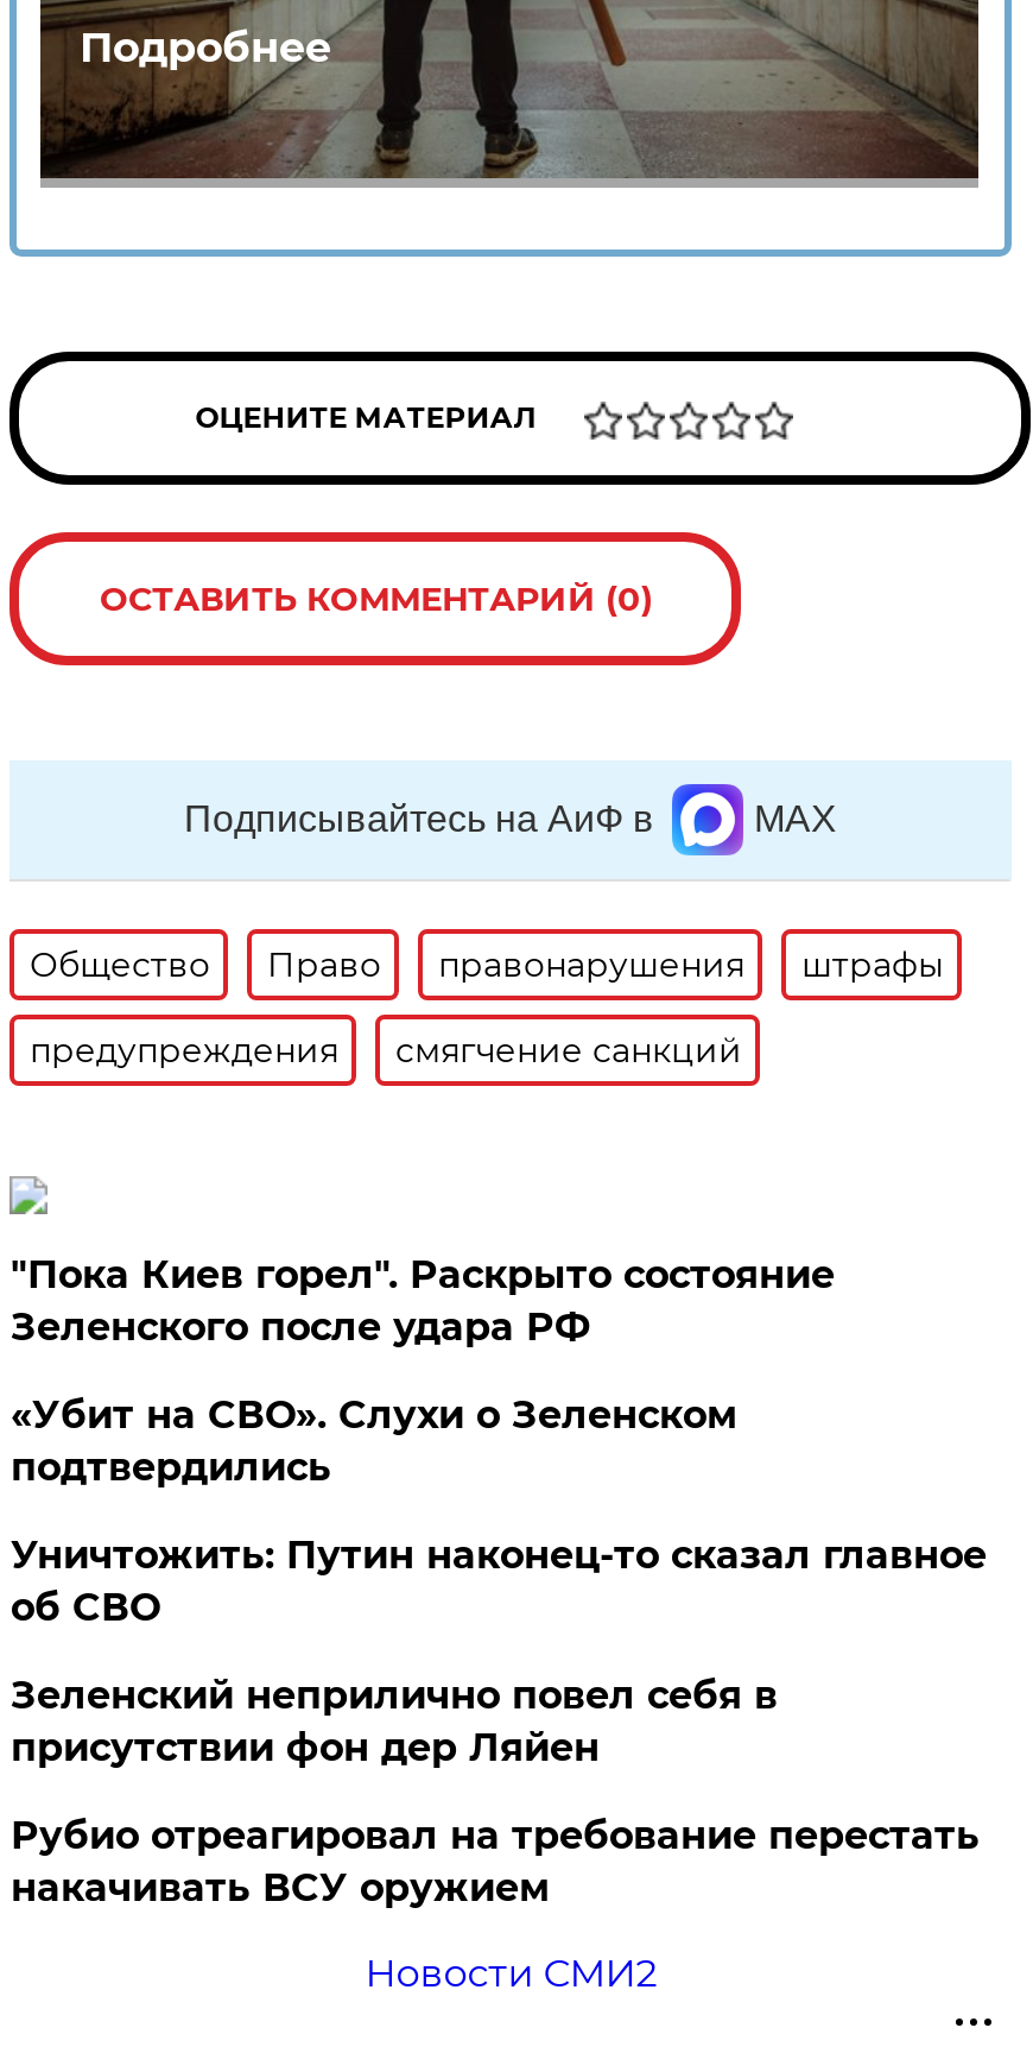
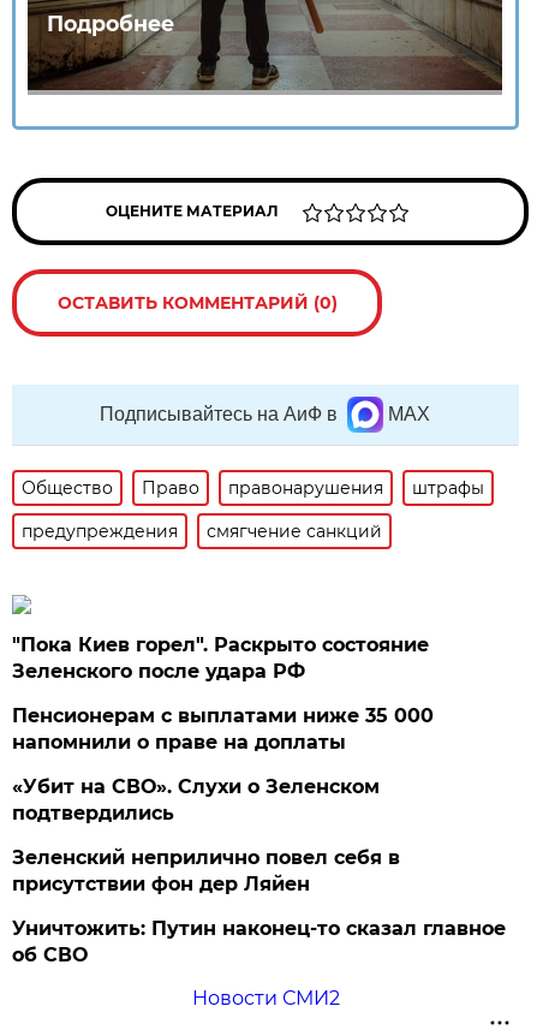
+ Пенсионерам с выплатами ниже 35 000
+ напомнили о праве на доплаты

moved down: «Убит на СВО». Слухи о Зеленском | подтвердились

moved down: Уничтожить: Путин наконец-то сказал главное | об СВО

- Рубио отреагировал на требование перестать
- накачивать ВСУ оружием
